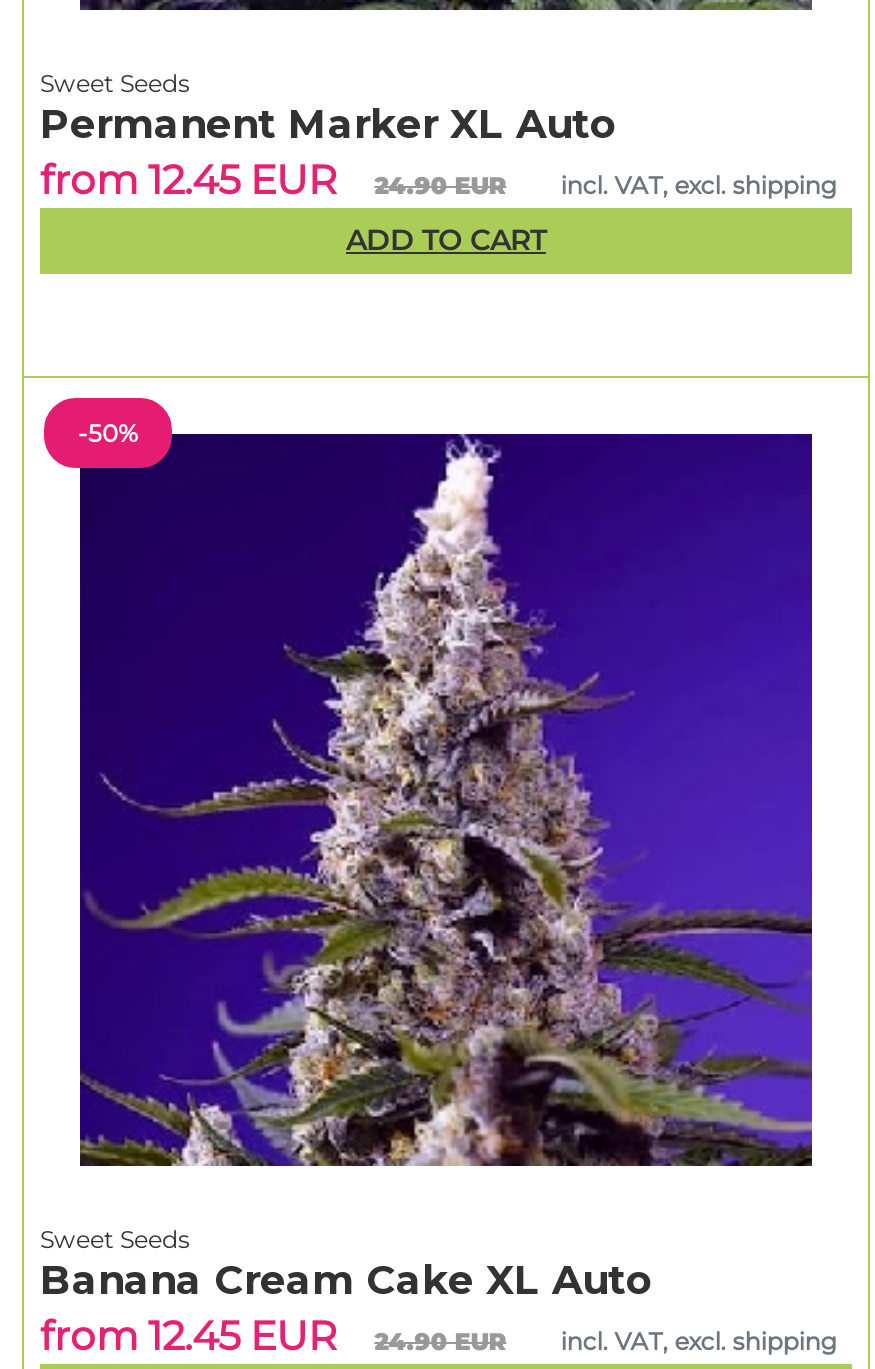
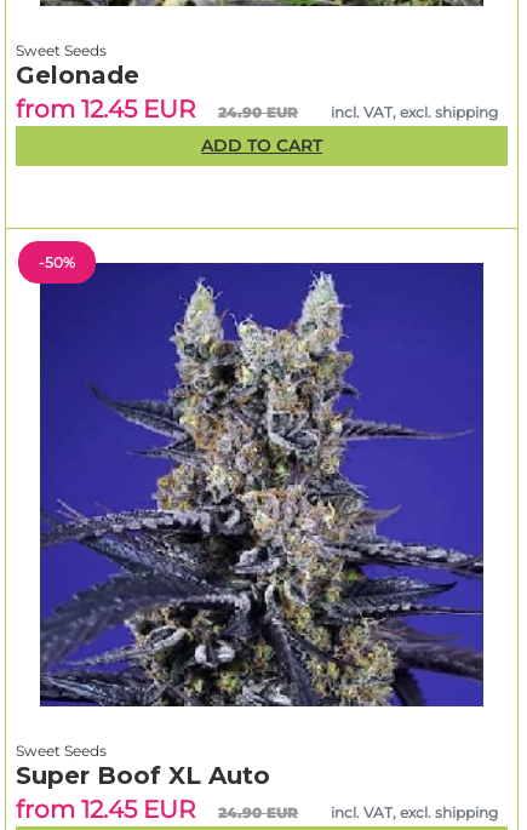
- Permanent Marker XL Auto
+ Gelonade

- [image]
+ [image]

- Banana Cream Cake XL Auto
+ Super Boof XL Auto
